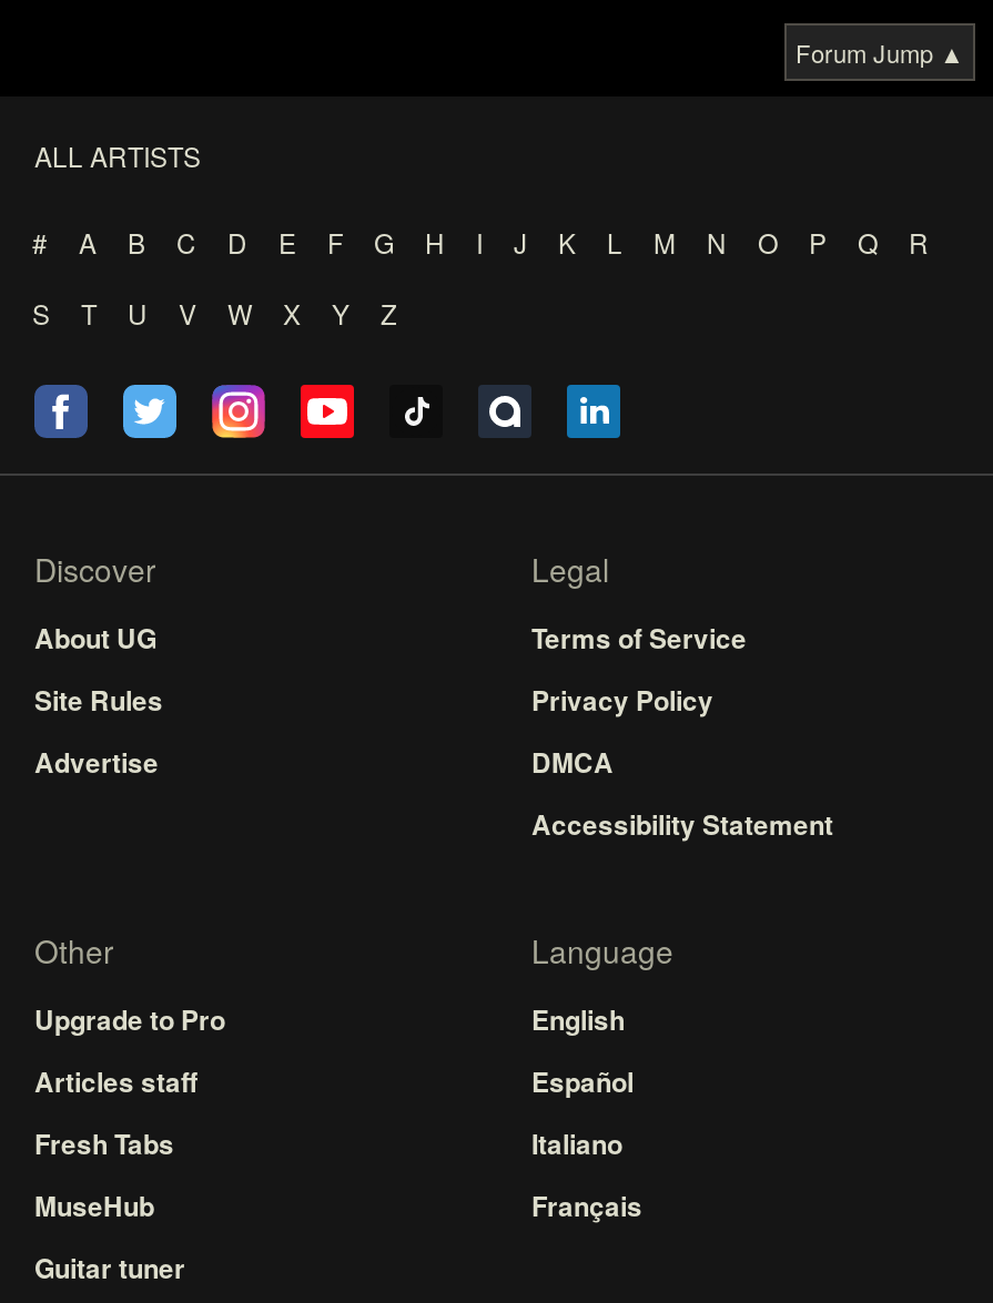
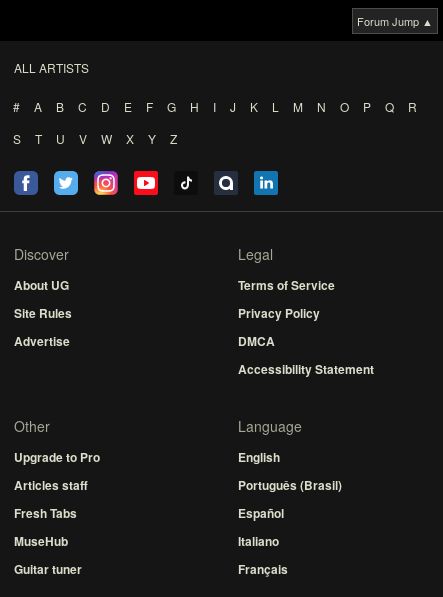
moved down: Español | Italiano | Français

+ Português (Brasil)
